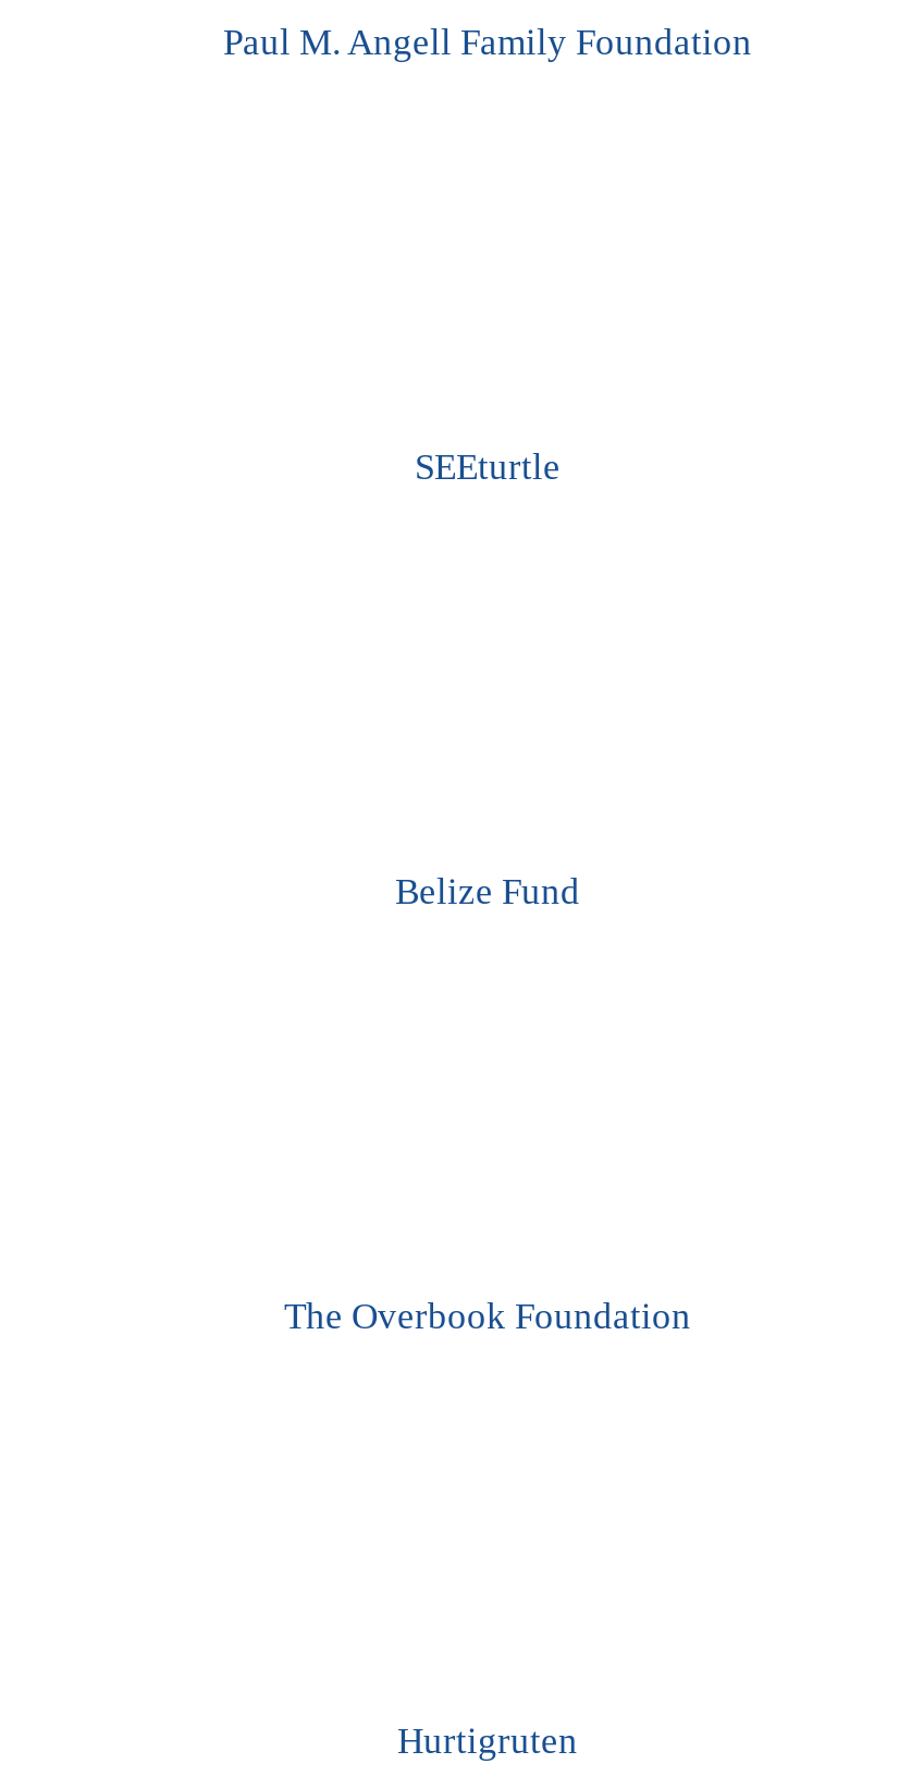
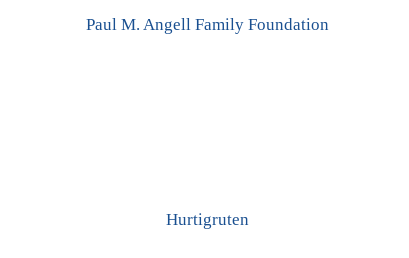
- SEEturtle

- Belize Fund

- The Overbook Foundation
